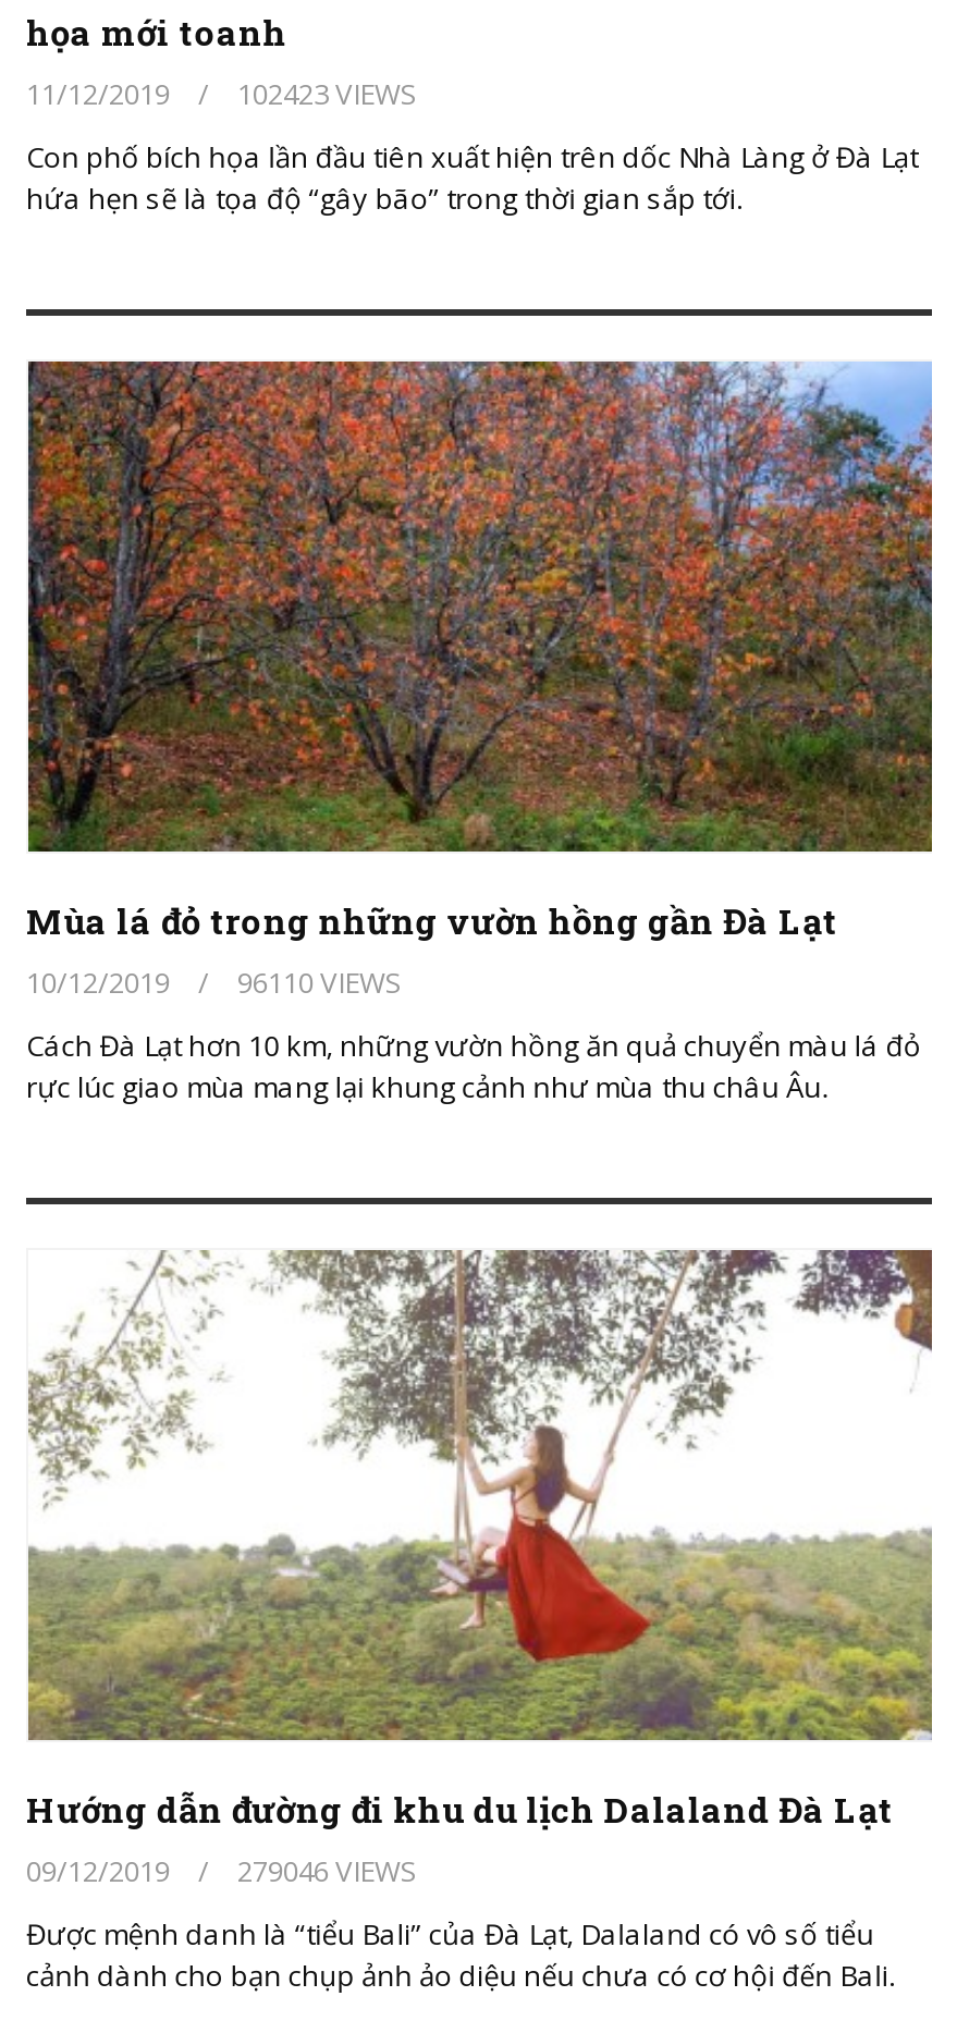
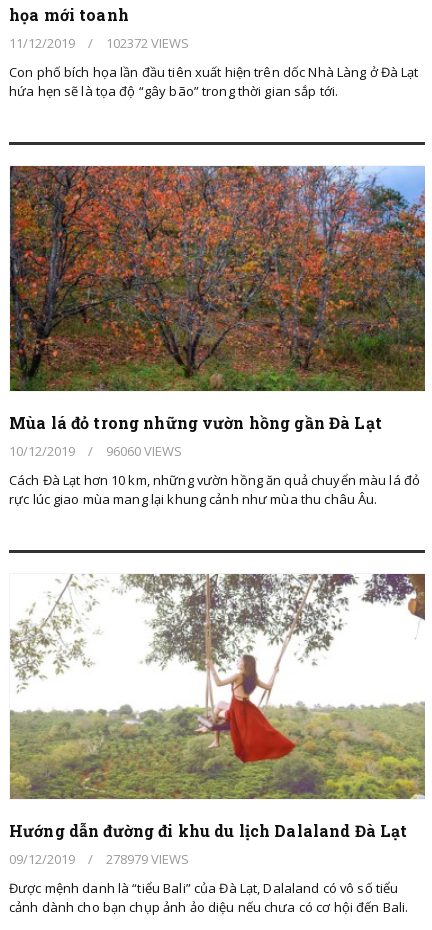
- 11/12/2019 / 102423 VIEWS
+ 11/12/2019 / 102372 VIEWS

- 10/12/2019 / 96110 VIEWS
+ 10/12/2019 / 96060 VIEWS

- 09/12/2019 / 279046 VIEWS
+ 09/12/2019 / 278979 VIEWS
